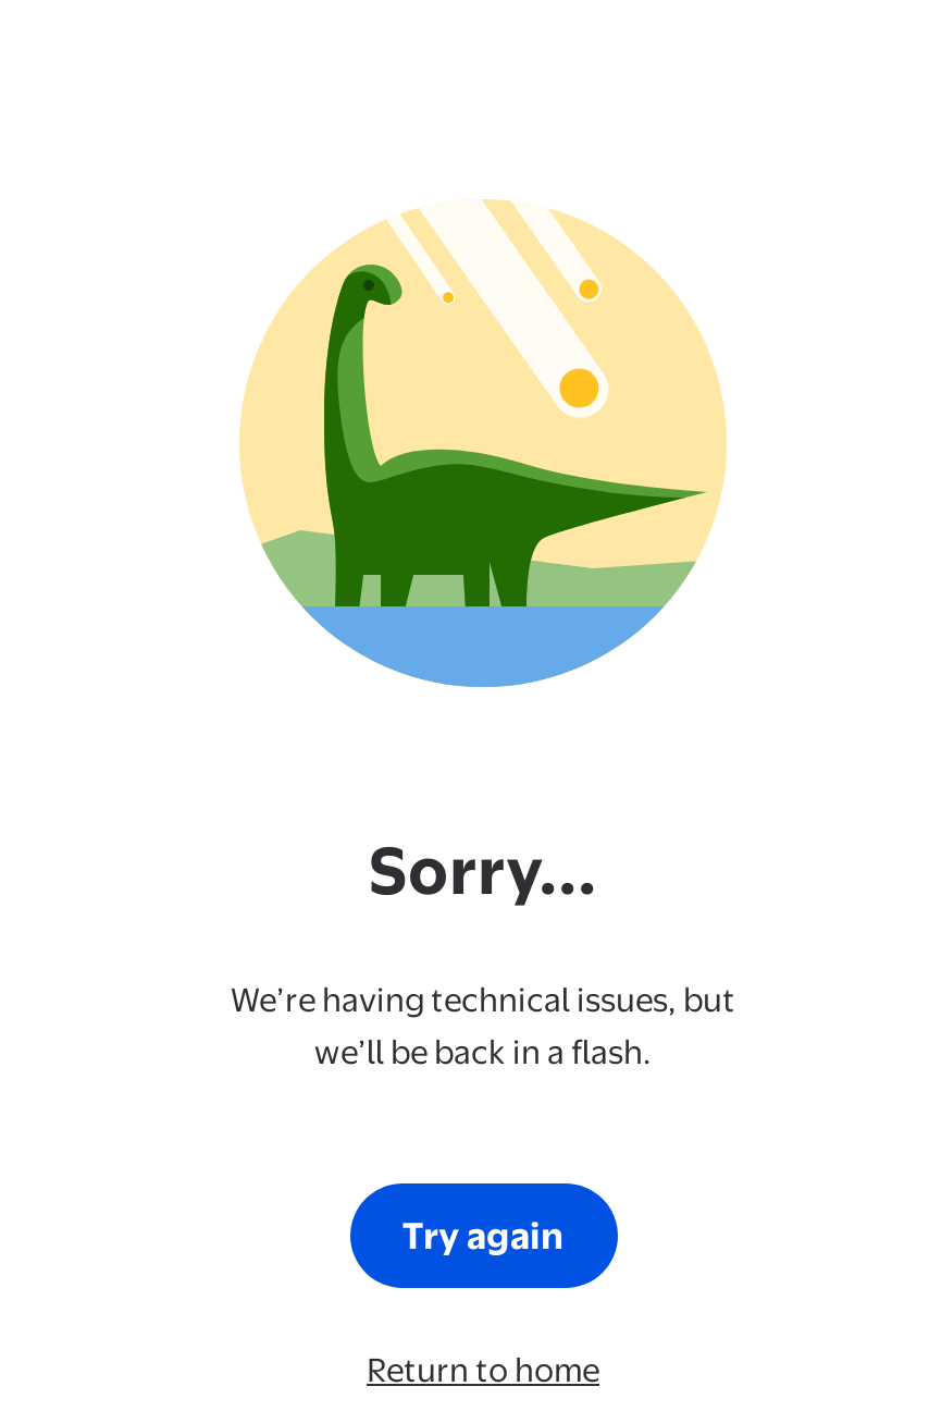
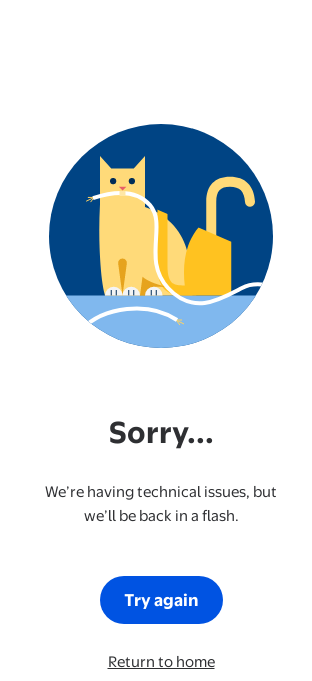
- [image]
+ [image]
